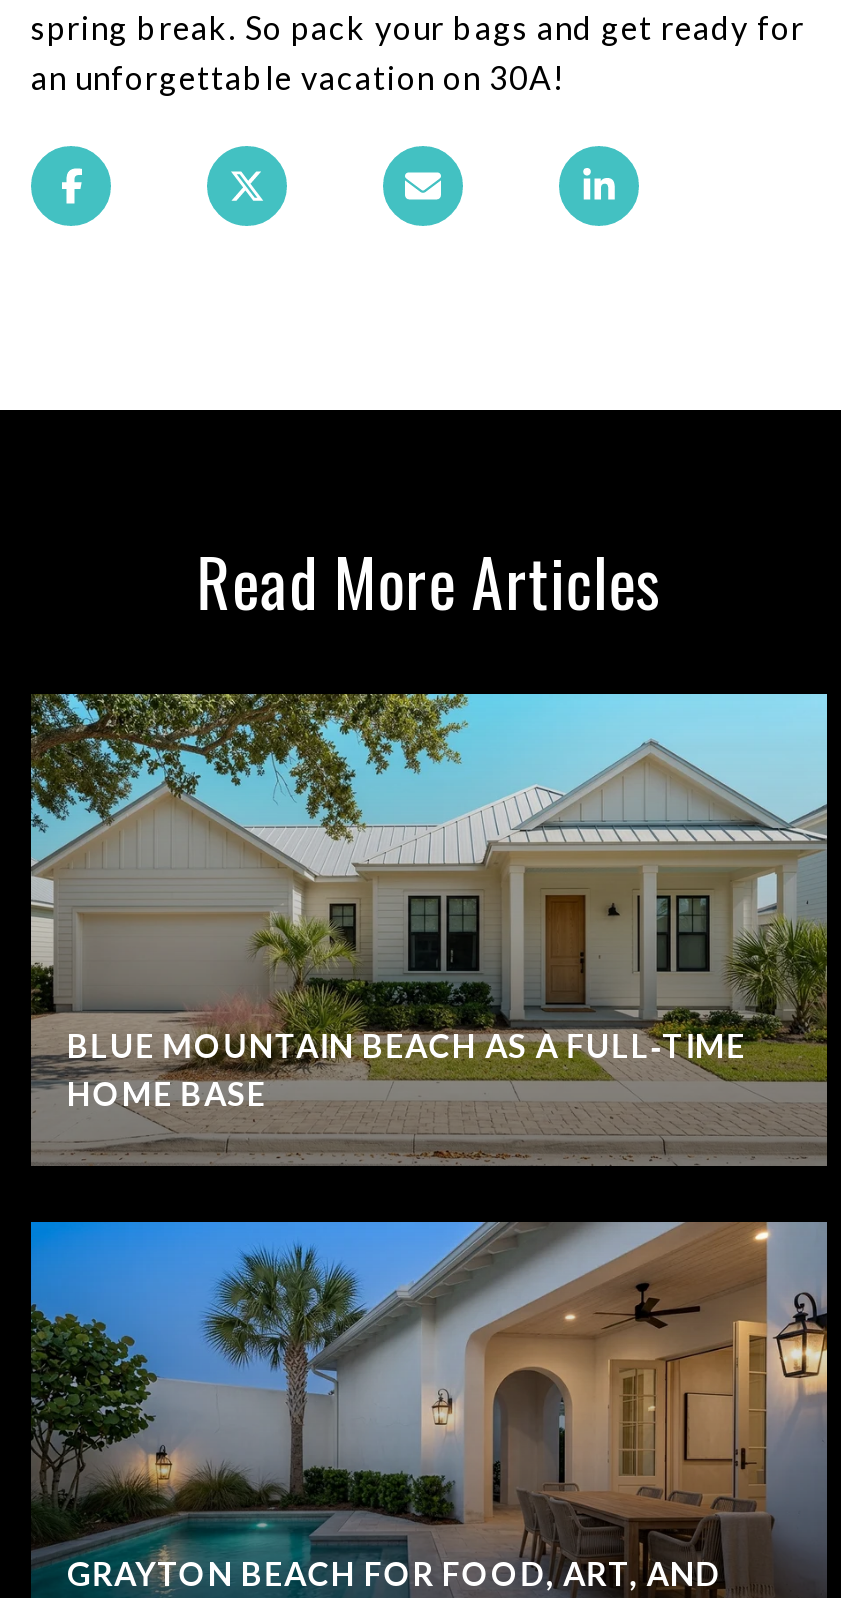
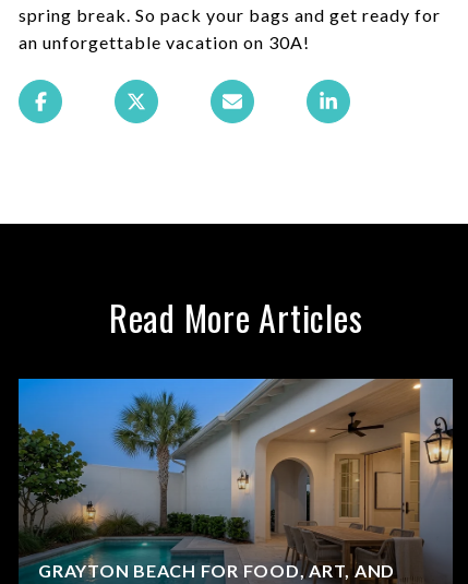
- [image]
- BLUE MOUNTAIN BEACH AS A FULL‑TIME
- HOME BASE
